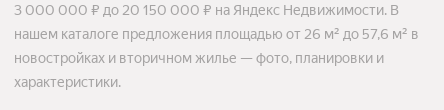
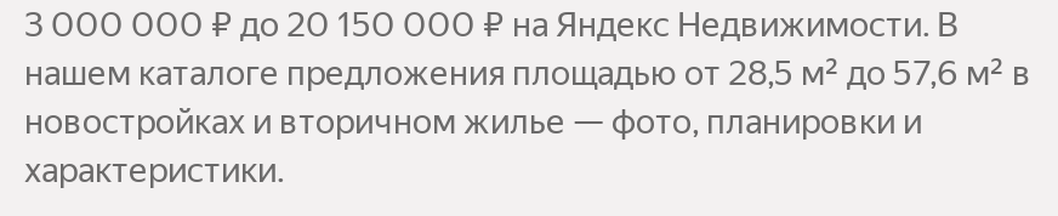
- нашем каталоге предложения площадью от 26 м² до 57,6 м² в
+ нашем каталоге предложения площадью от 28,5 м² до 57,6 м² в
